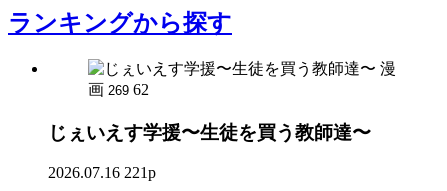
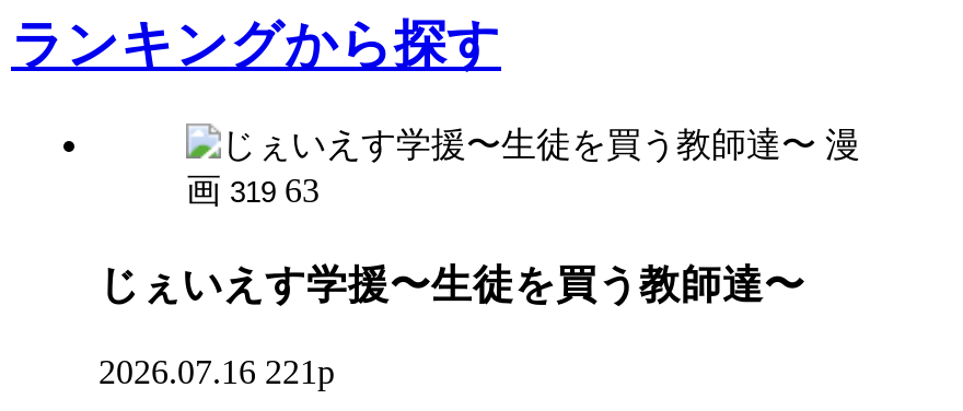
- 画 269 62
+ 画 319 63
